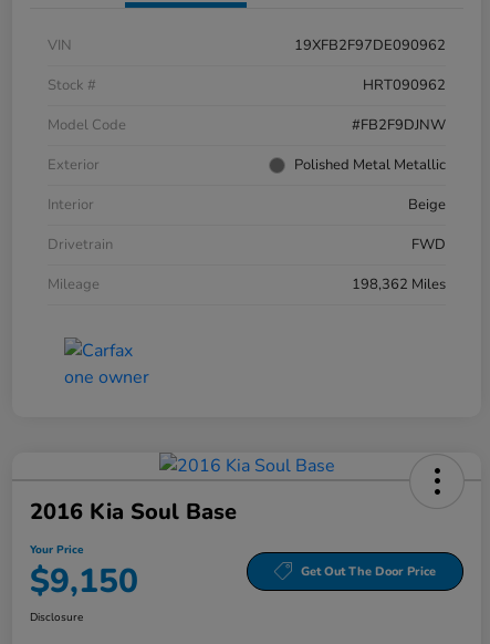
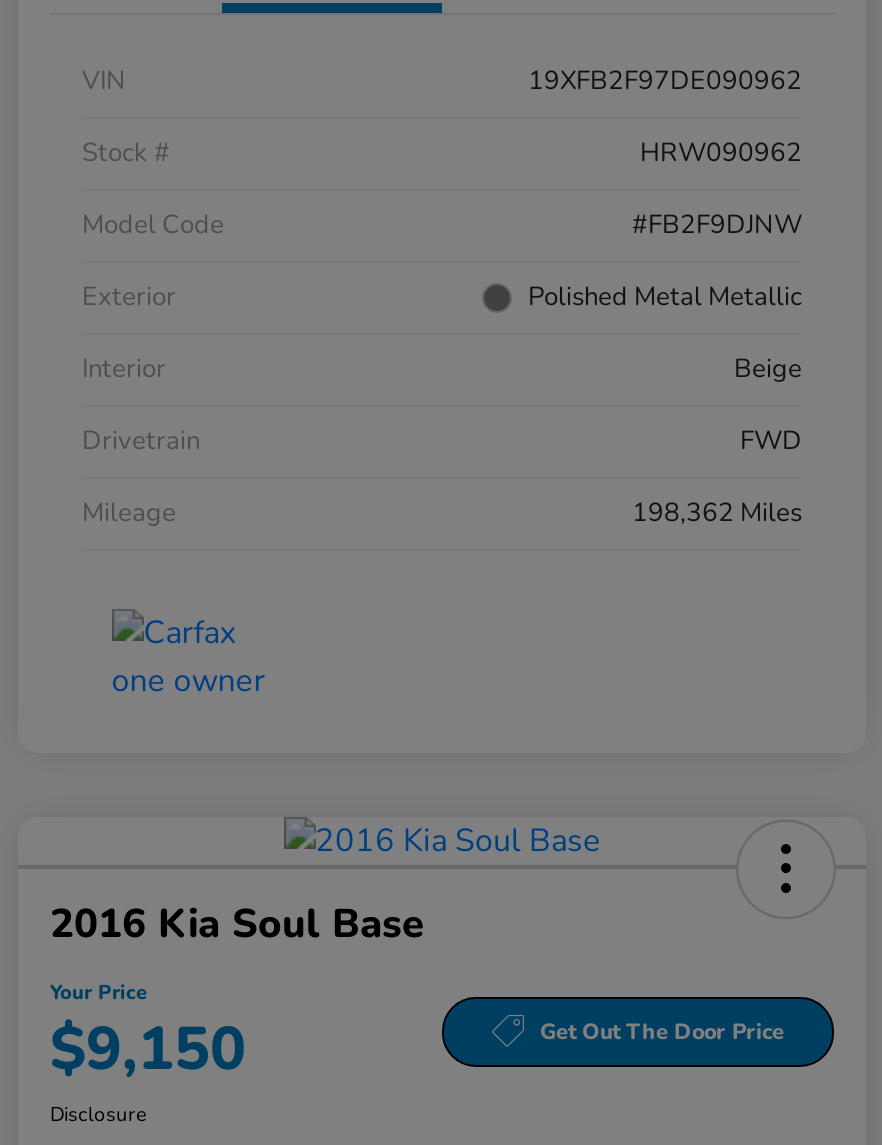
- HRT090962
+ HRW090962
